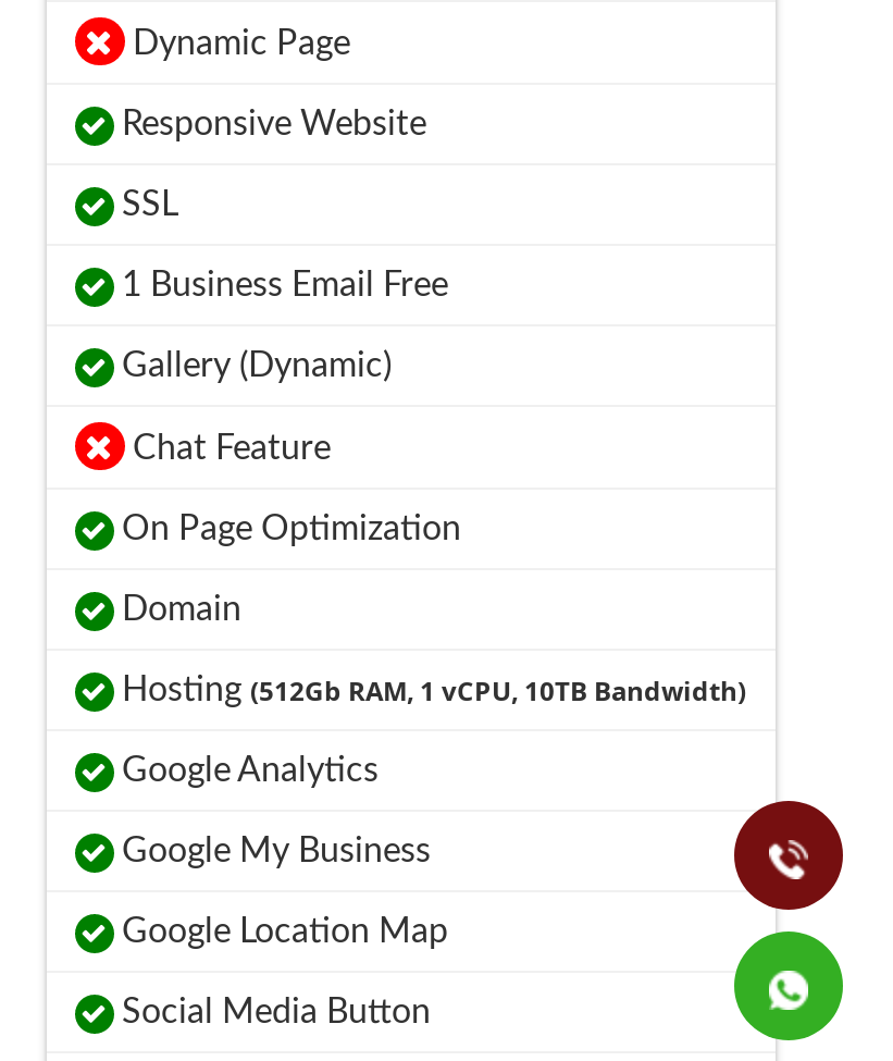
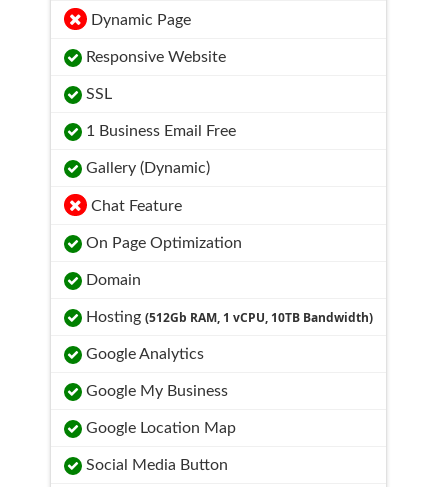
- [image]

- [image]
